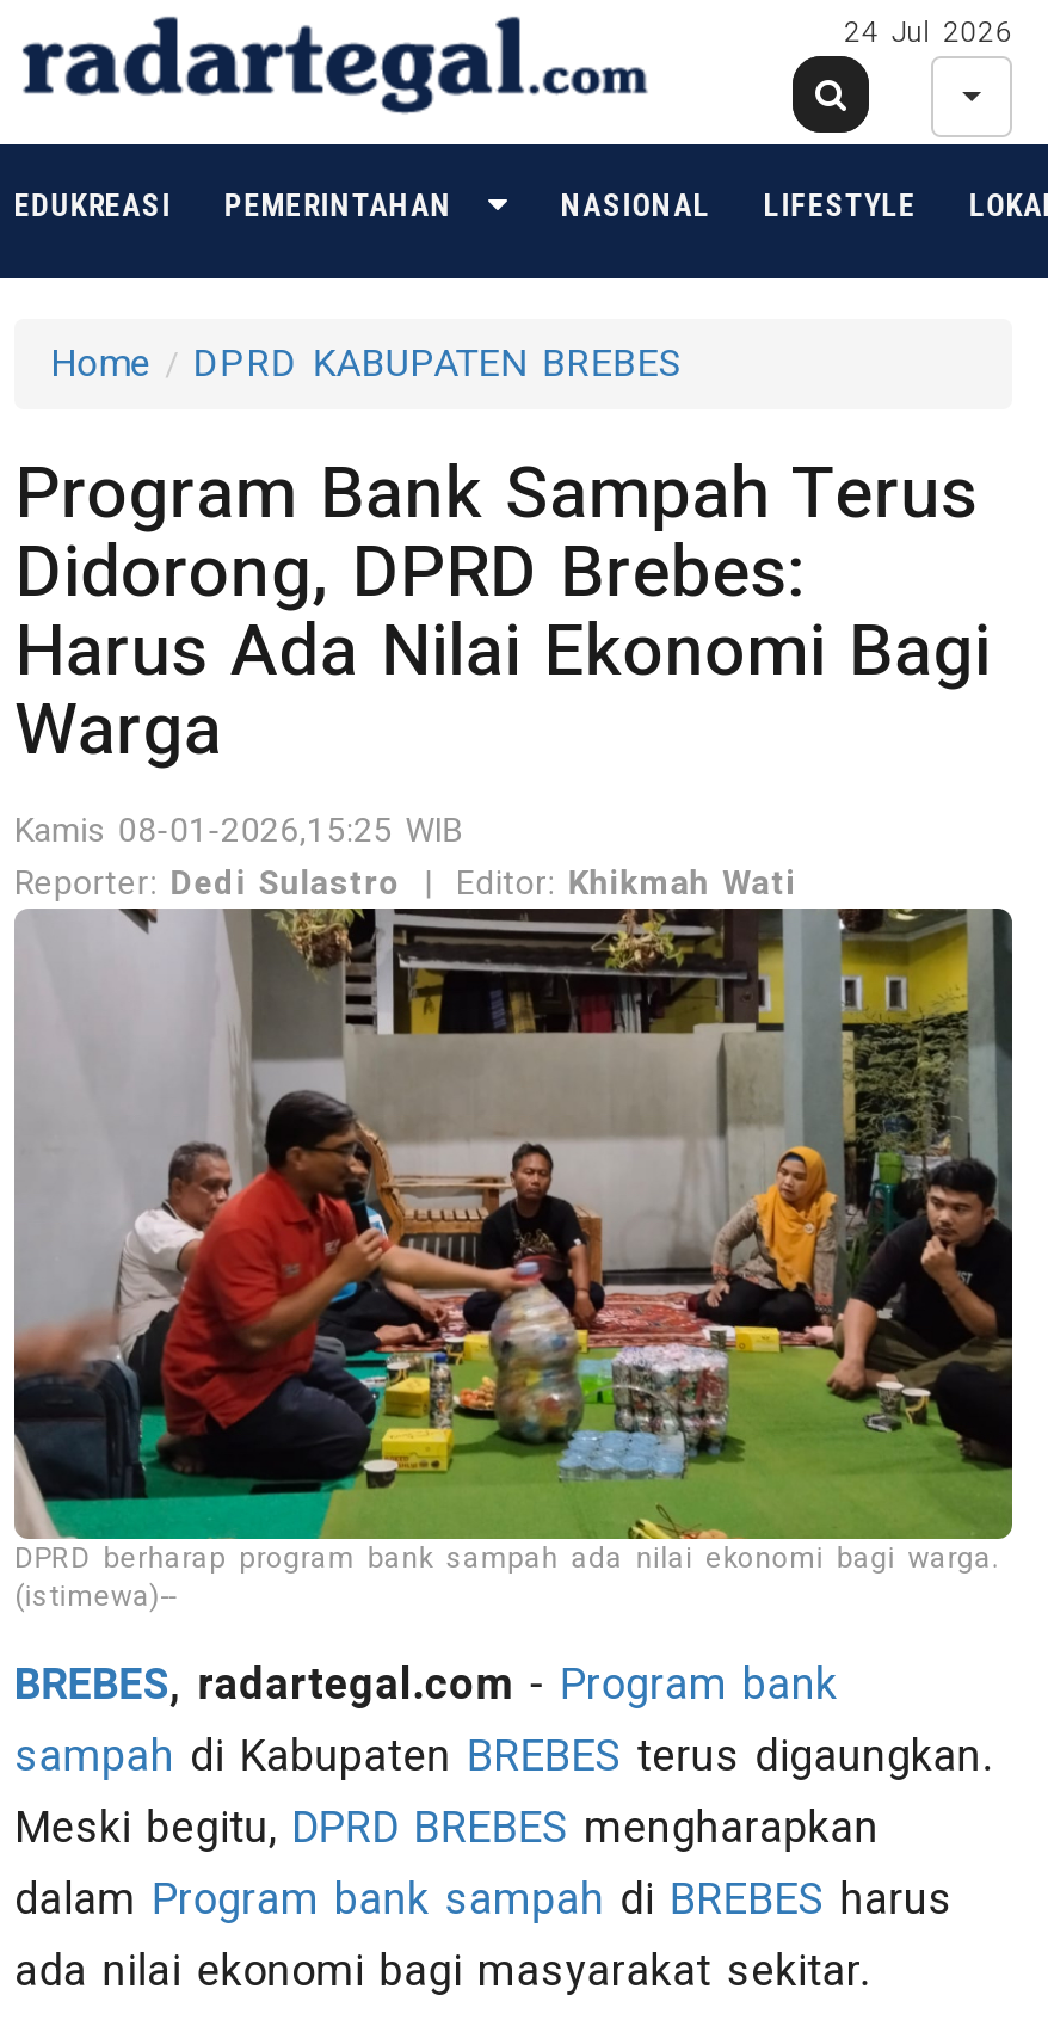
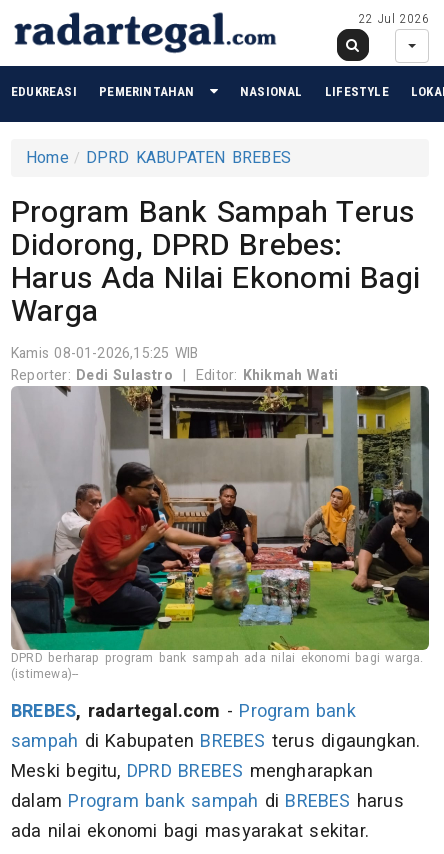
- 24 Jul 2026
+ 22 Jul 2026
